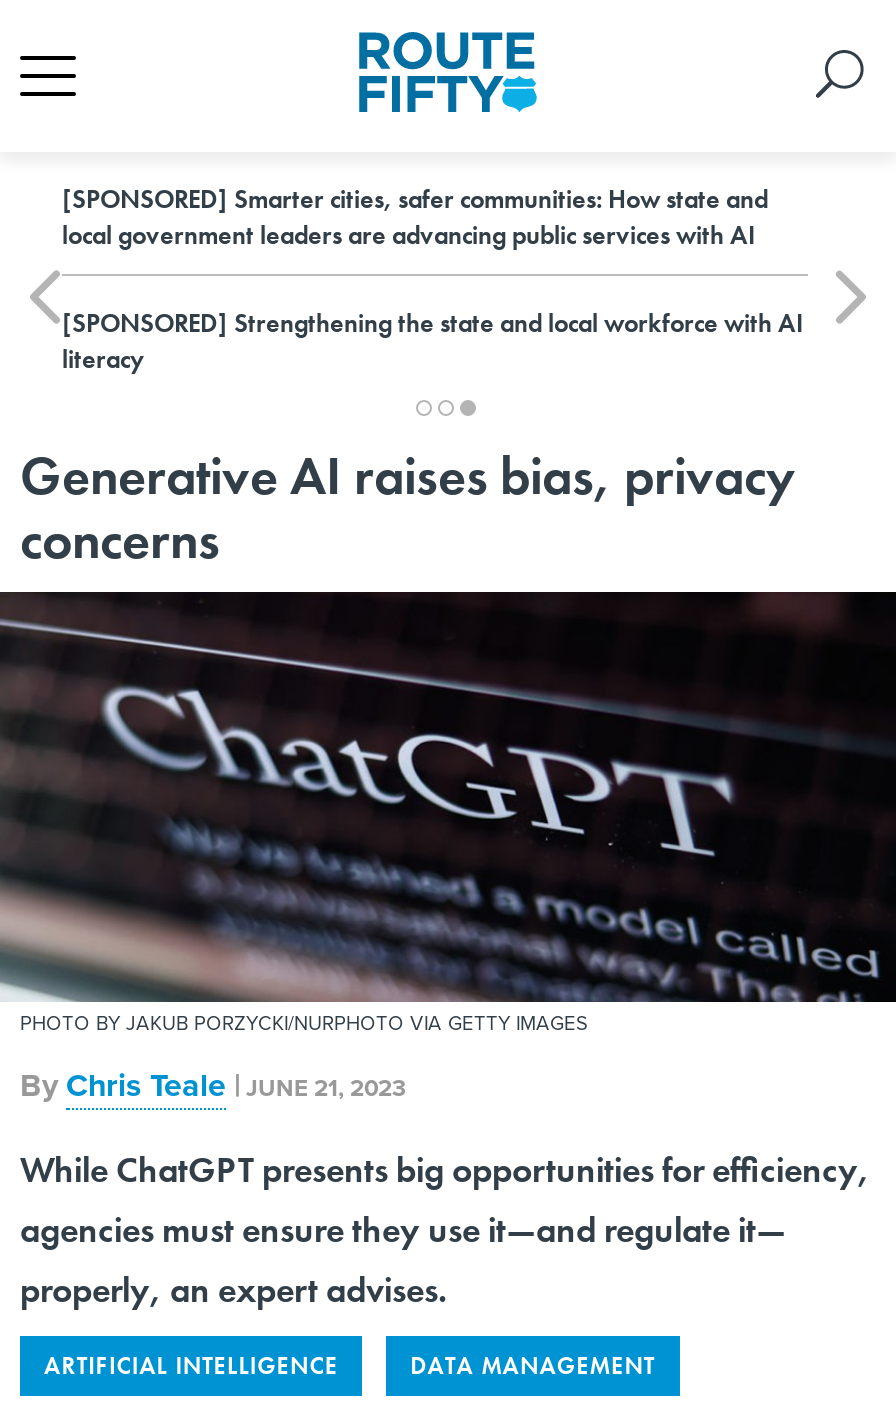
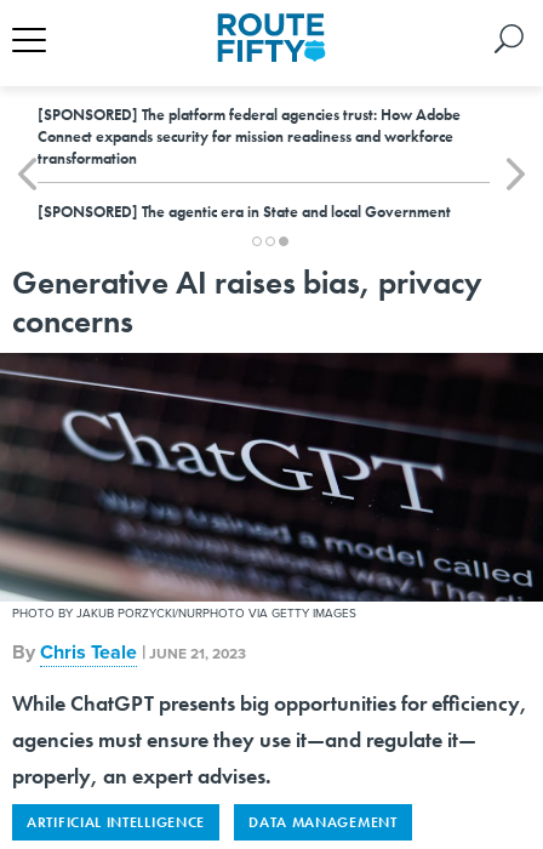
- [SPONSORED] Smarter cities, safer communities: How state and
- local government leaders are advancing public services with AI
+ [SPONSORED] The platform federal agencies trust: How Adobe
+ Connect expands security for mission readiness and workforce
+ transformation

- [SPONSORED] Strengthening the state and local workforce with AI
- literacy
+ [SPONSORED] The agentic era in State and local Government
